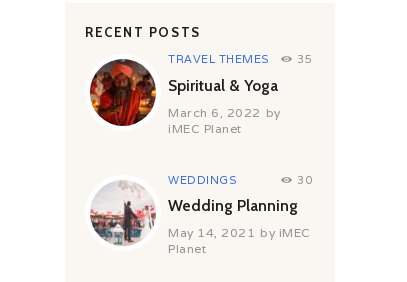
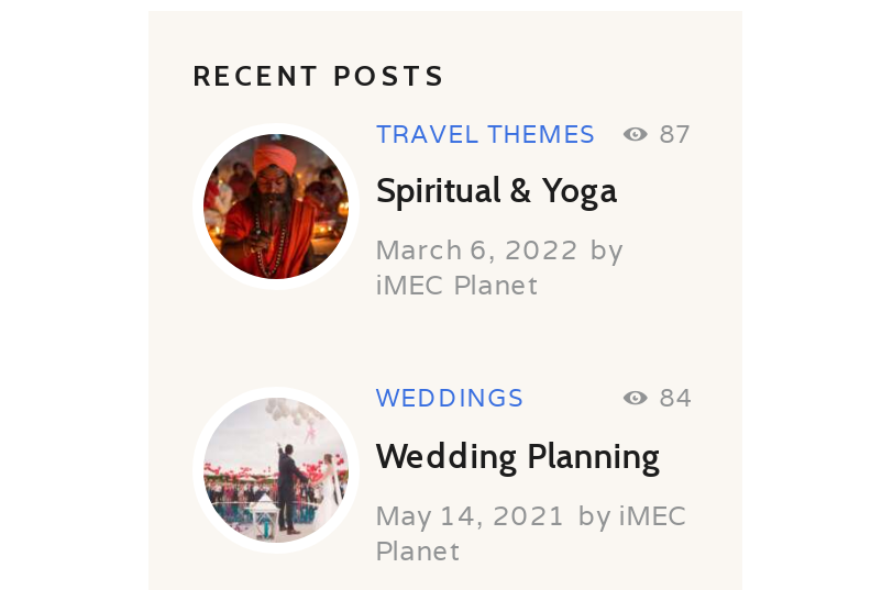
- TRAVEL THEMES 35
+ TRAVEL THEMES 87

- 30
+ 84
